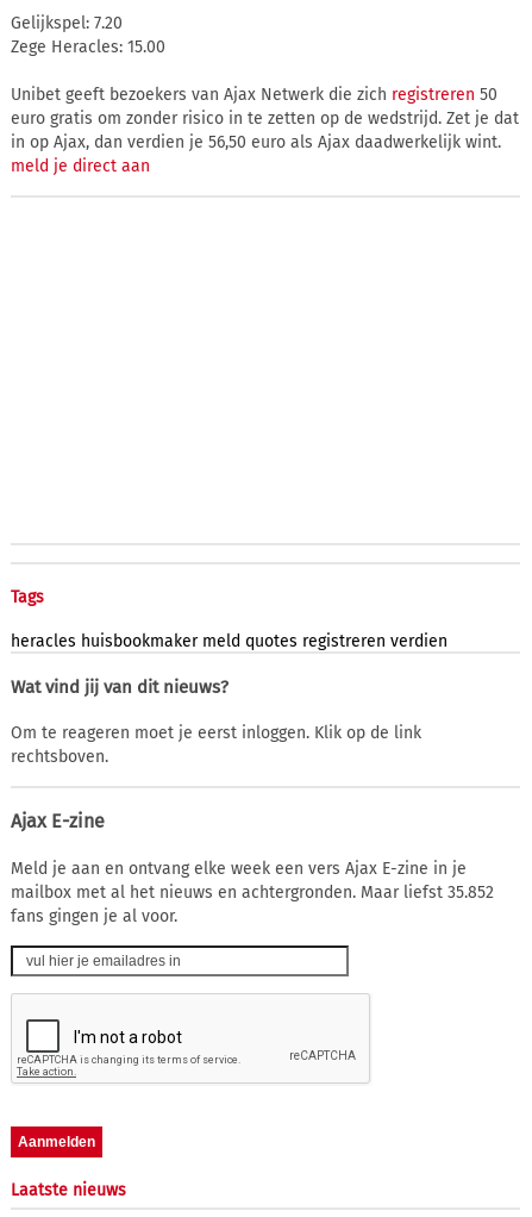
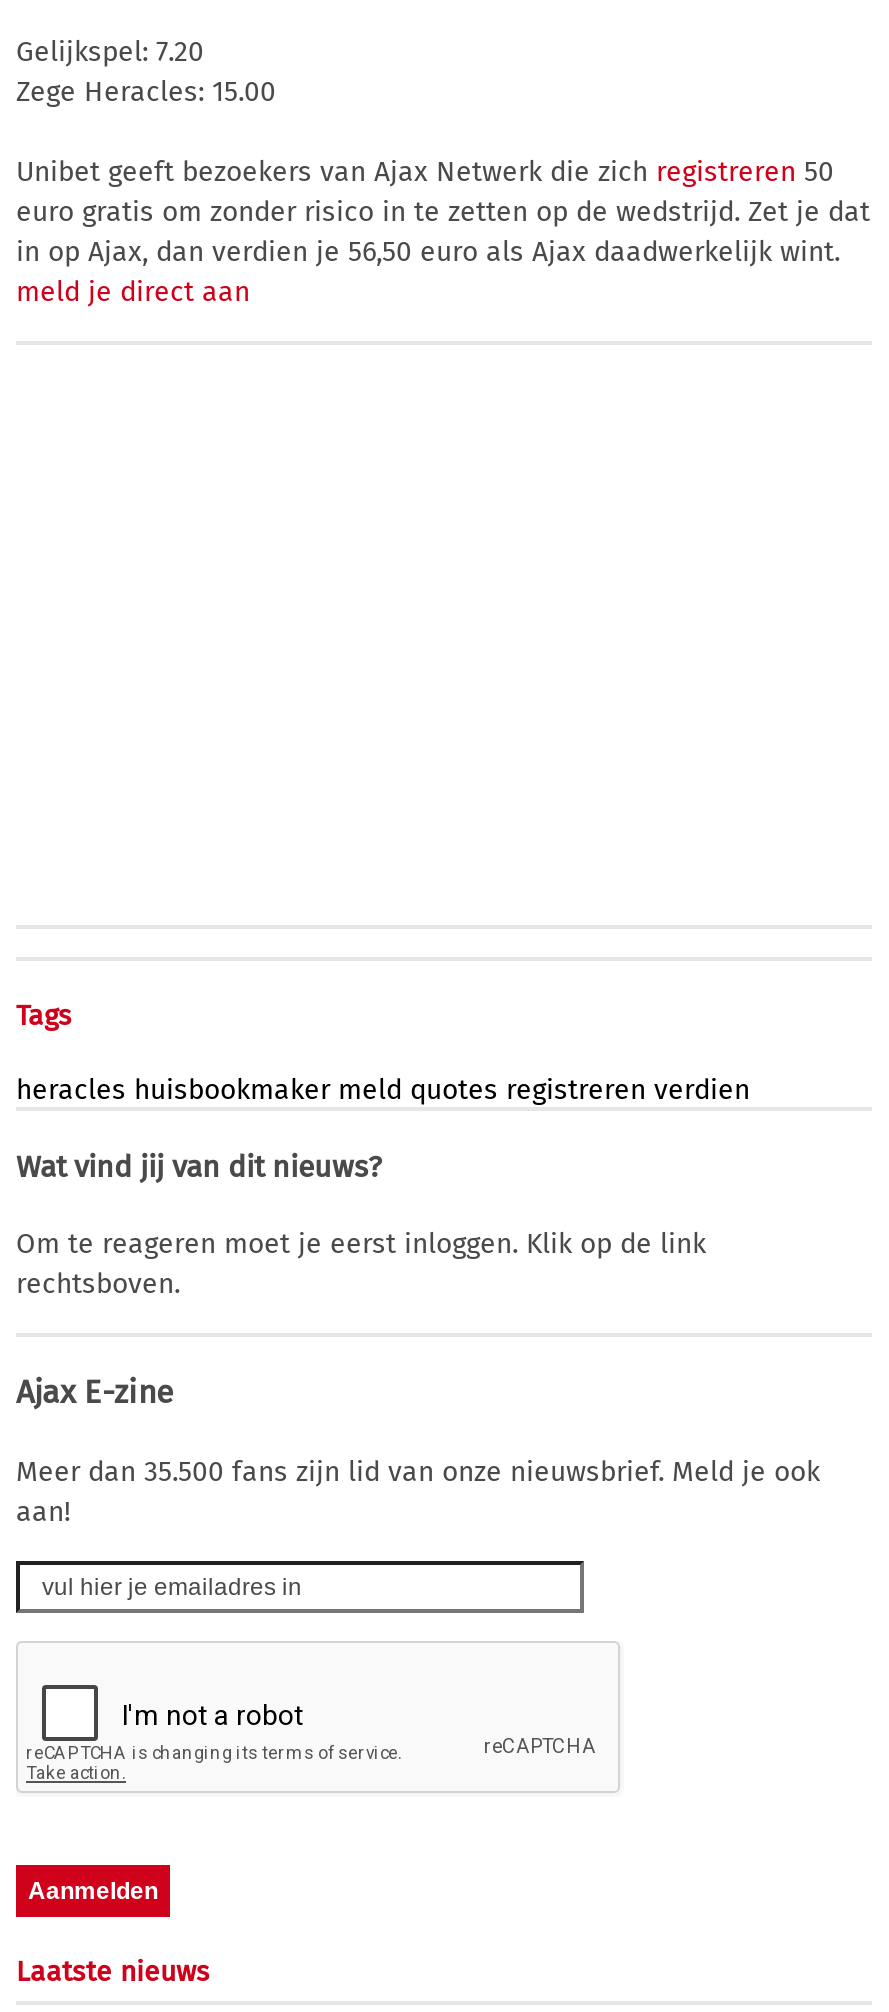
- Meld je aan en ontvang elke week een vers Ajax E-zine in je
- mailbox met al het nieuws en achtergronden. Maar liefst 35.852
- fans gingen je al voor.
+ Meer dan 35.500 fans zijn lid van onze nieuwsbrief. Meld je ook
+ aan!
